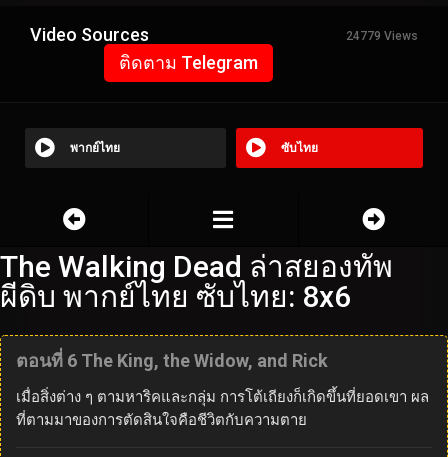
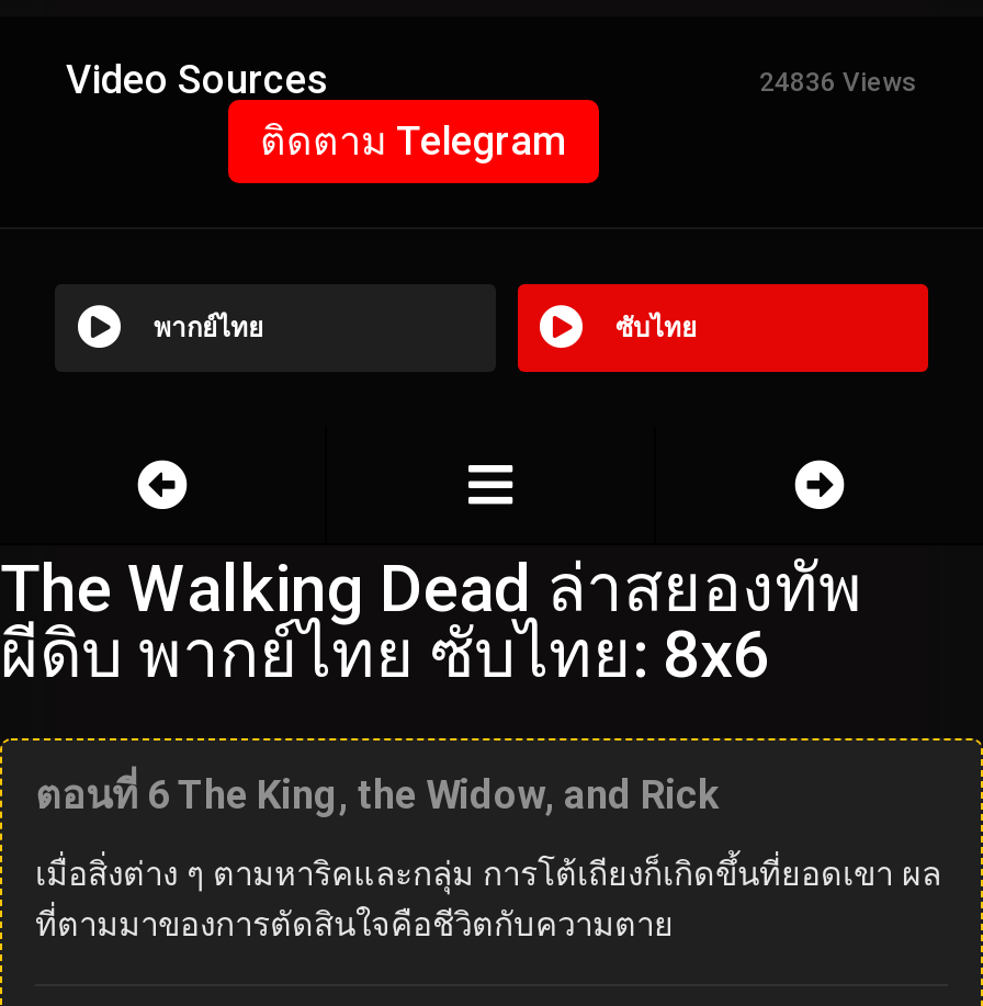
- 24779 Views
+ 24836 Views
